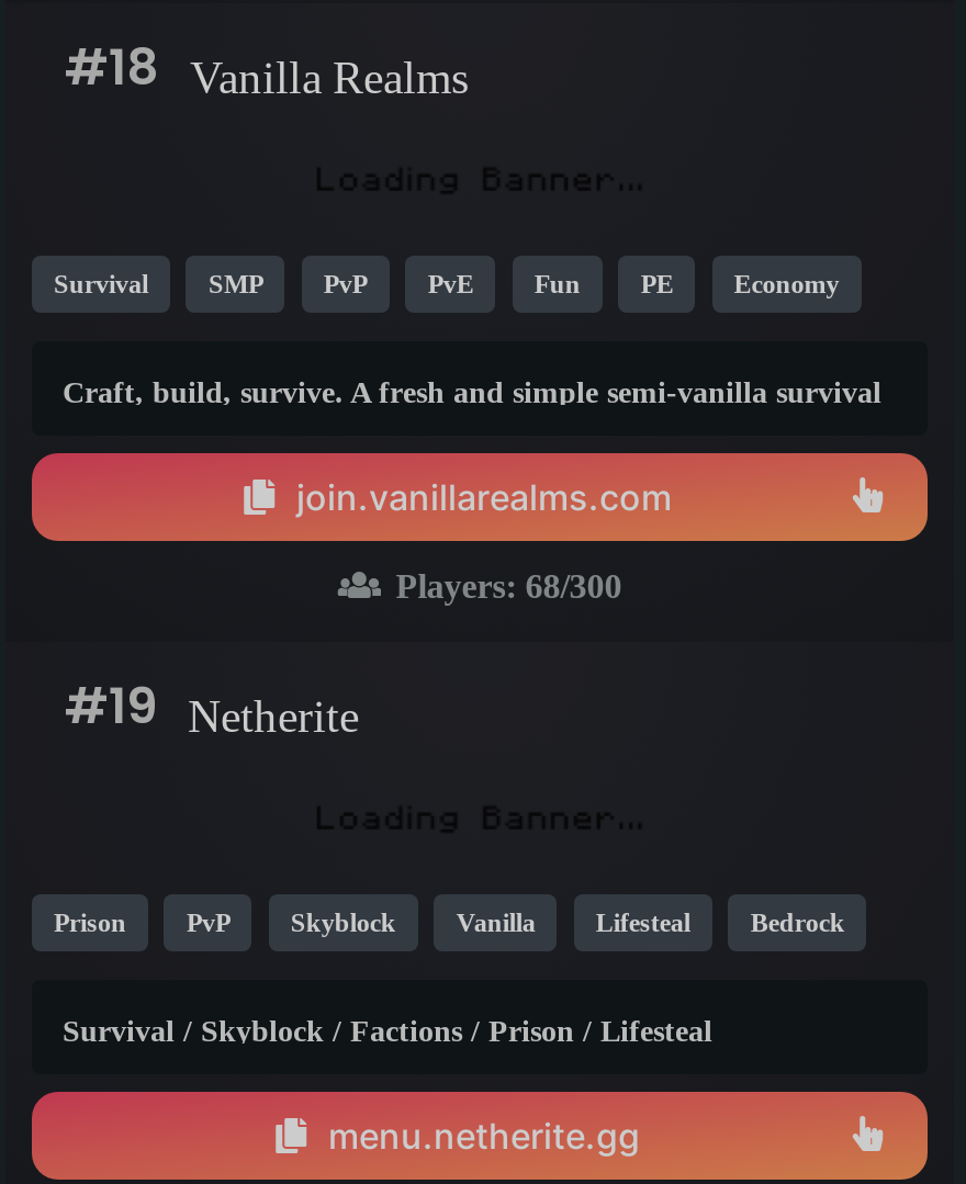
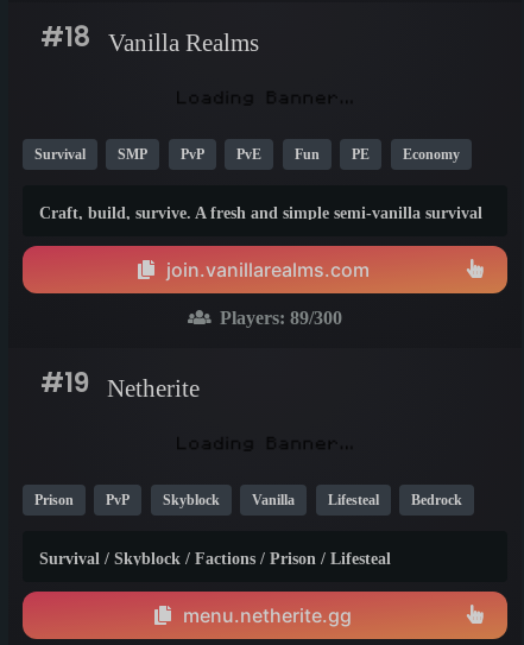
- Players: 68/300
+ Players: 89/300
